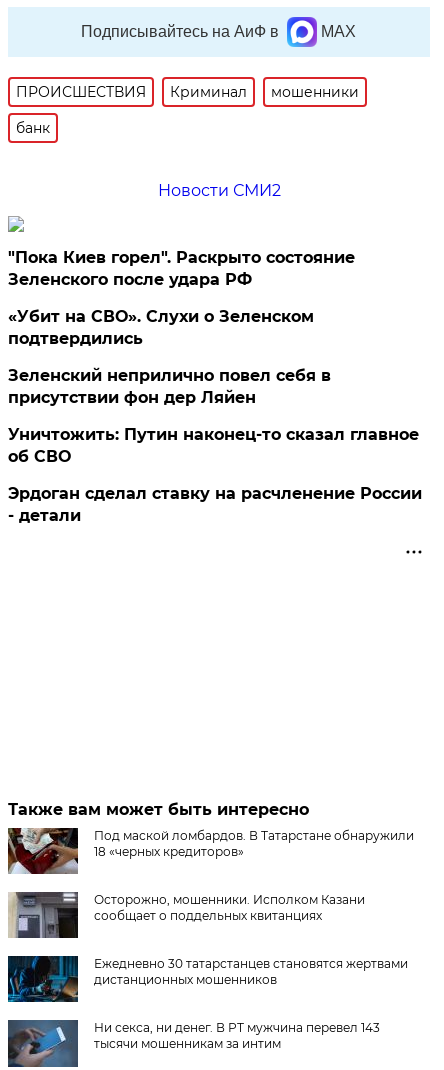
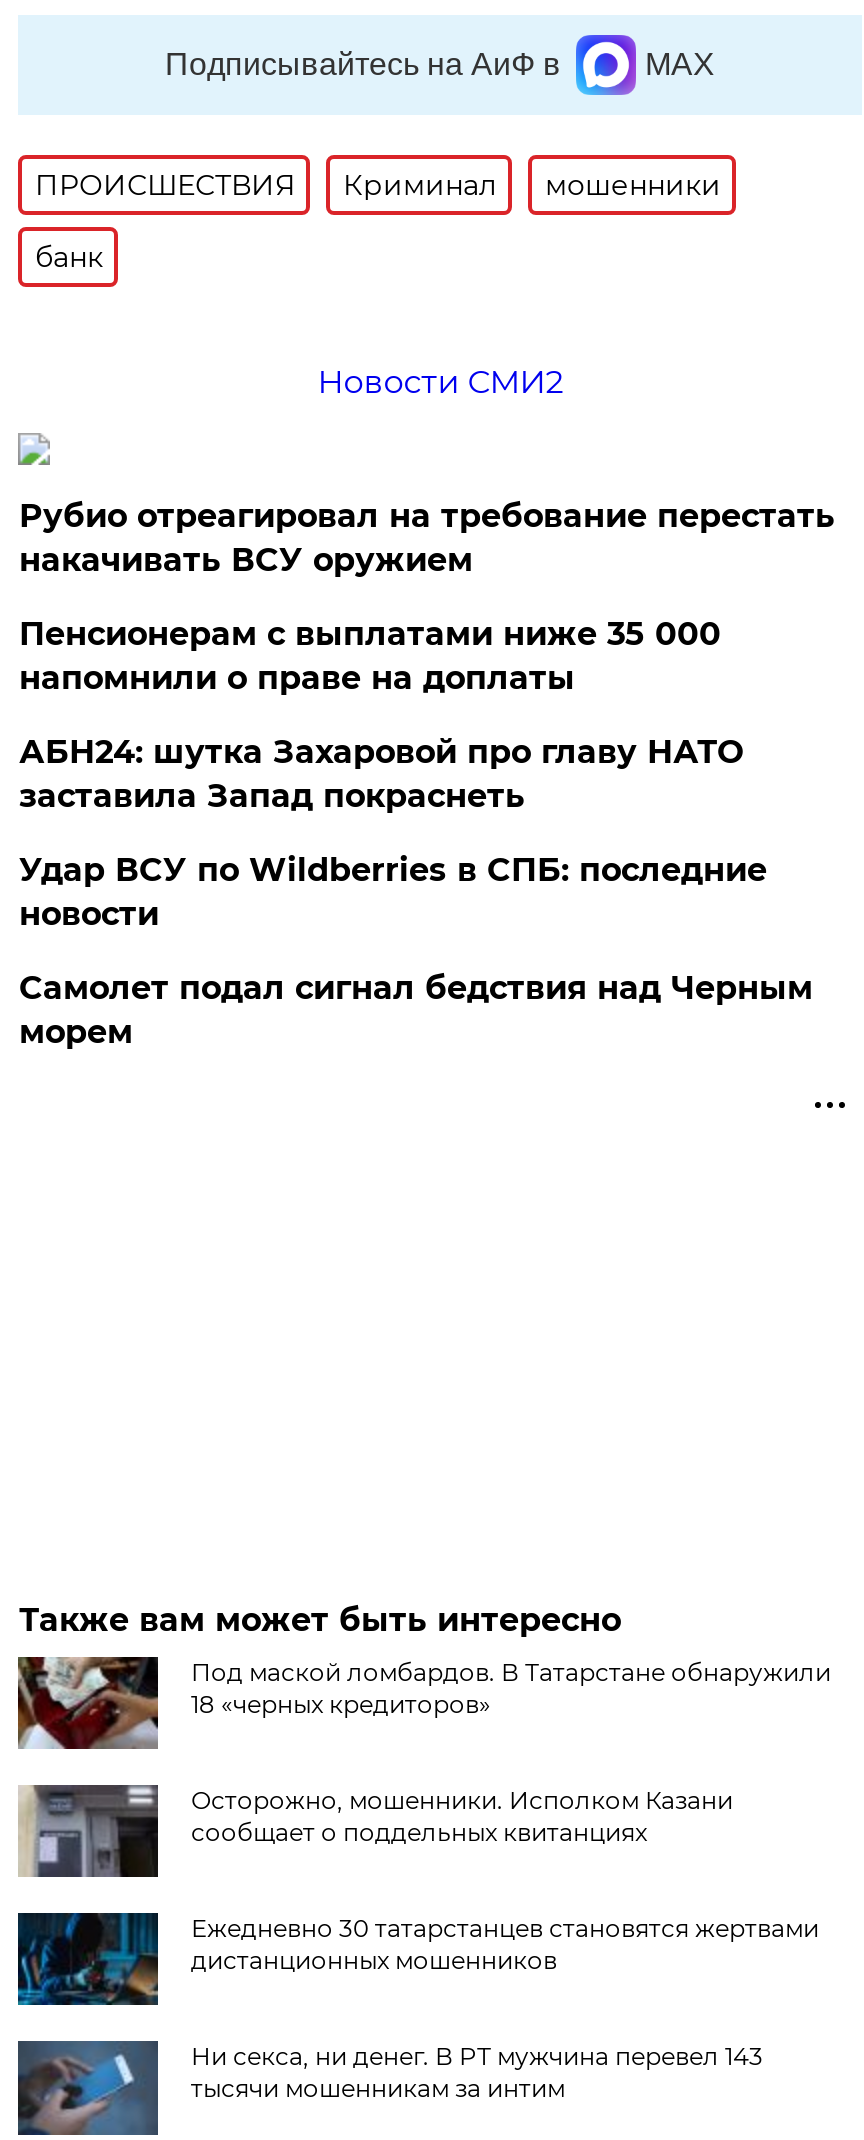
- "Пока Киев горел". Раскрыто состояние
- Зеленского после удара РФ
+ Рубио отреагировал на требование перестать
+ накачивать ВСУ оружием

- «Убит на СВО». Слухи о Зеленском
- подтвердились
+ Пенсионерам с выплатами ниже 35 000
+ напомнили о праве на доплаты

- Зеленский неприлично повел cебя в
- присутствии фон дер Ляйен
+ АБН24: шутка Захаровой про главу НАТО
+ заставила Запад покраснеть

- Уничтожить: Путин наконец-то сказал главное
- об СВО
+ Удар ВСУ по Wildberries в СПБ: последние
+ новости

- Эрдоган сделал ставку на расчленение России
- - детали
+ Самолет подал сигнал бедствия над Черным
+ морем
